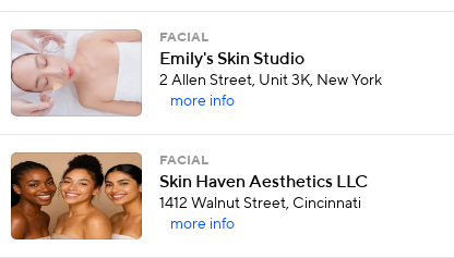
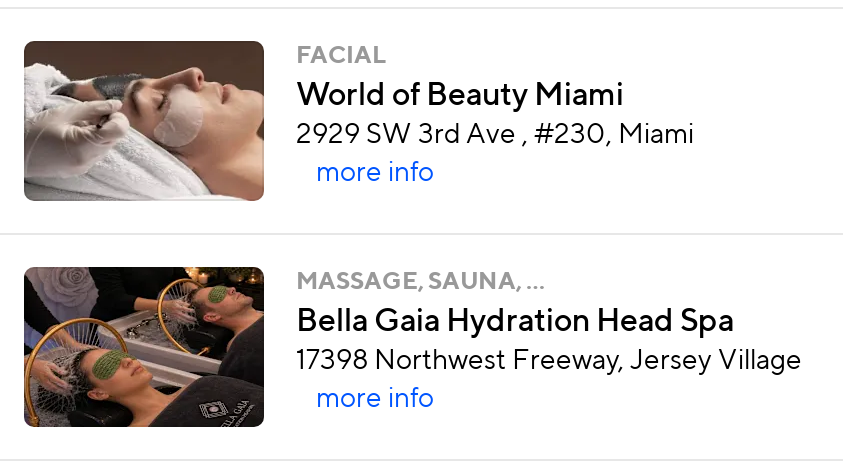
- [image]
- Emily's Skin Studio
- 2 Allen Street, Unit 3K, New York
+ [image]
+ World of Beauty Miami
+ 2929 SW 3rd Ave , #230, Miami

- [image]
- FACIAL
- Skin Haven Aesthetics LLC
- 1412 Walnut Street, Cincinnati
+ [image]
+ MASSAGE, SAUNA, …
+ Bella Gaia Hydration Head Spa
+ 17398 Northwest Freeway, Jersey Village
